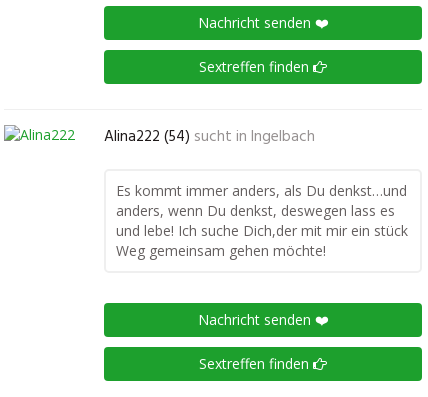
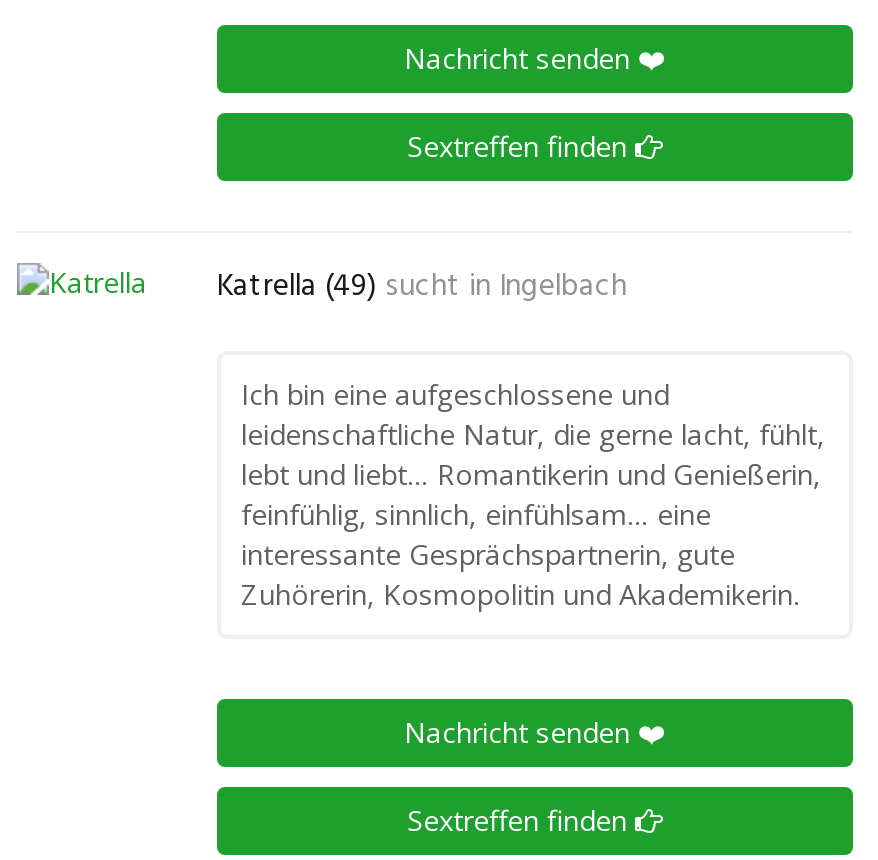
- Alina222 (54) sucht in Ingelbach
+ Katrella (49) sucht in Ingelbach

- Es kommt immer anders, als Du denkst…und
- anders, wenn Du denkst, deswegen lass es
- und lebe! Ich suche Dich,der mit mir ein stück
- Weg gemeinsam gehen möchte!
+ Ich bin eine aufgeschlossene und
+ leidenschaftliche Natur, die gerne lacht, fühlt,
+ lebt und liebt… Romantikerin und Genießerin,
+ feinfühlig, sinnlich, einfühlsam… eine
+ interessante Gesprächspartnerin, gute
+ Zuhörerin, Kosmopolitin und Akademikerin.
